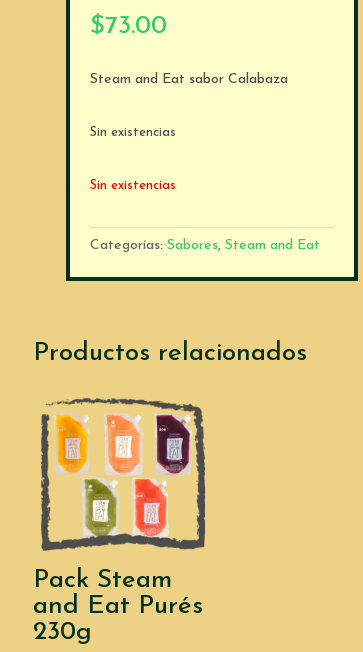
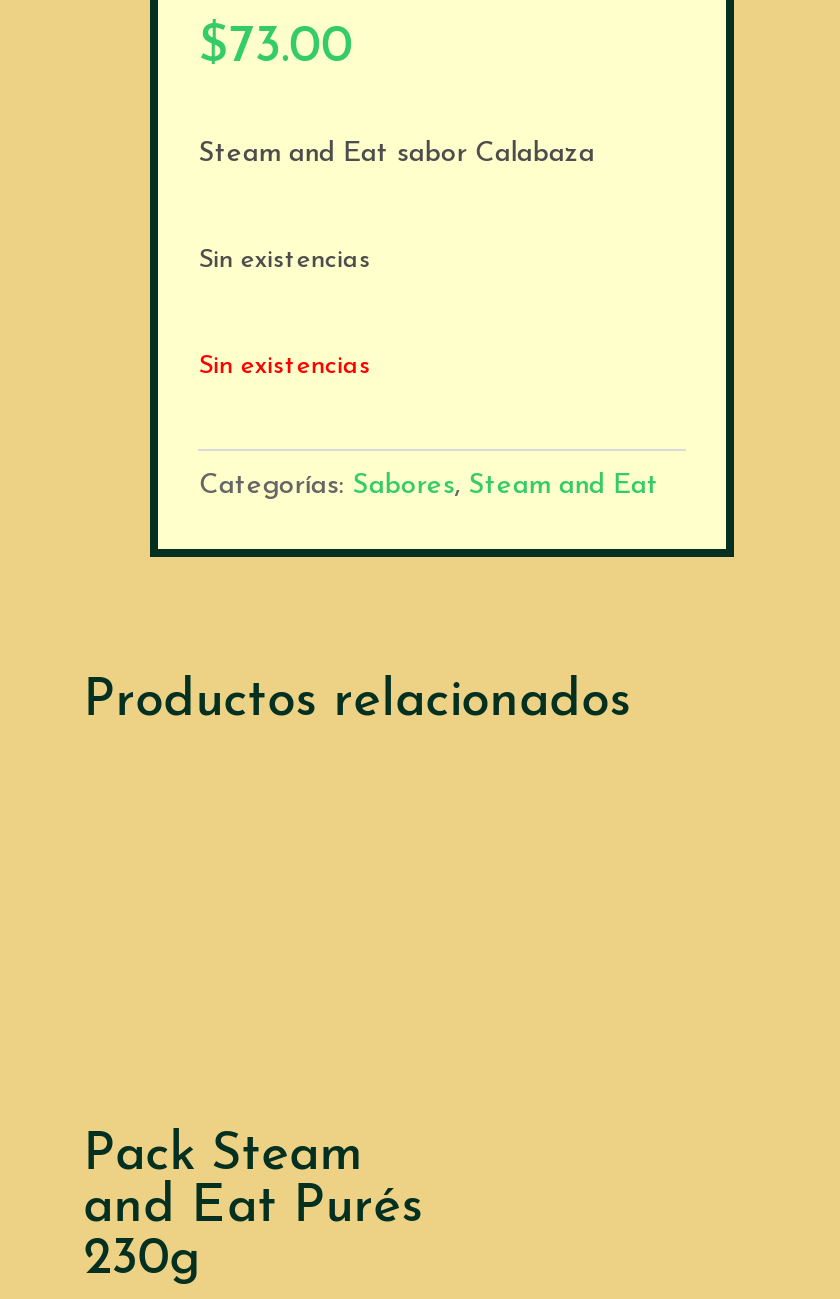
- [image]
